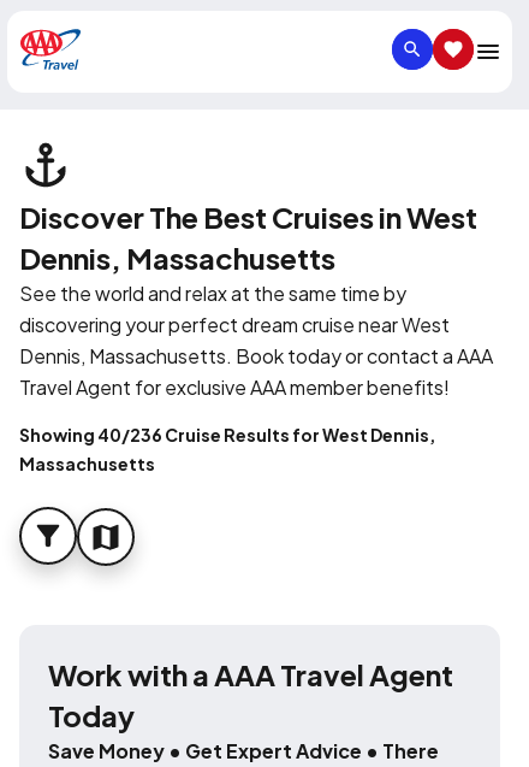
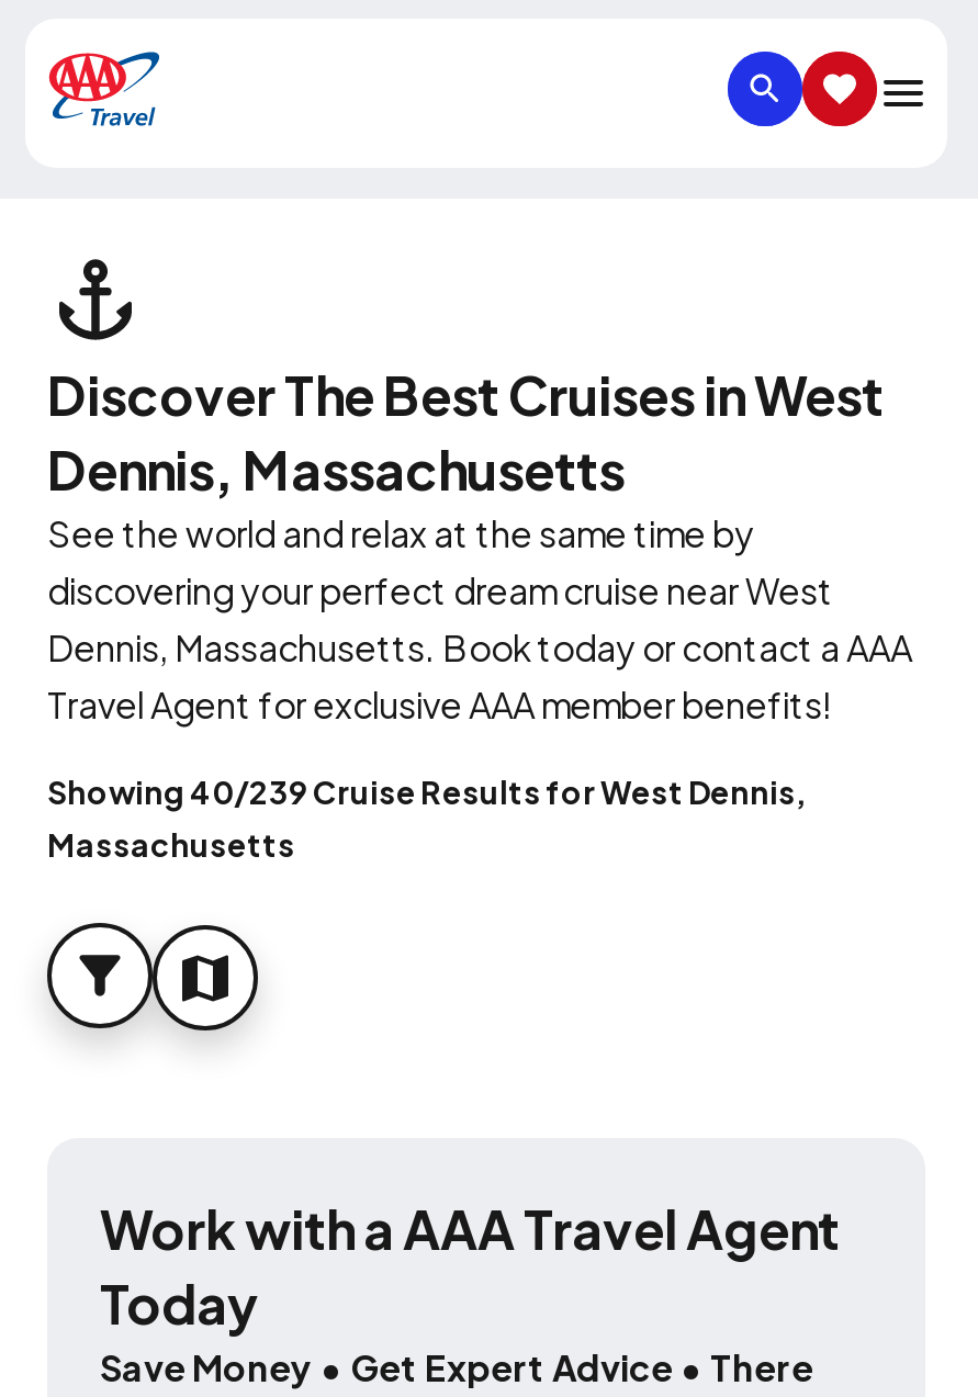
- Showing 40/236 Cruise Results for West Dennis,
+ Showing 40/239 Cruise Results for West Dennis,
